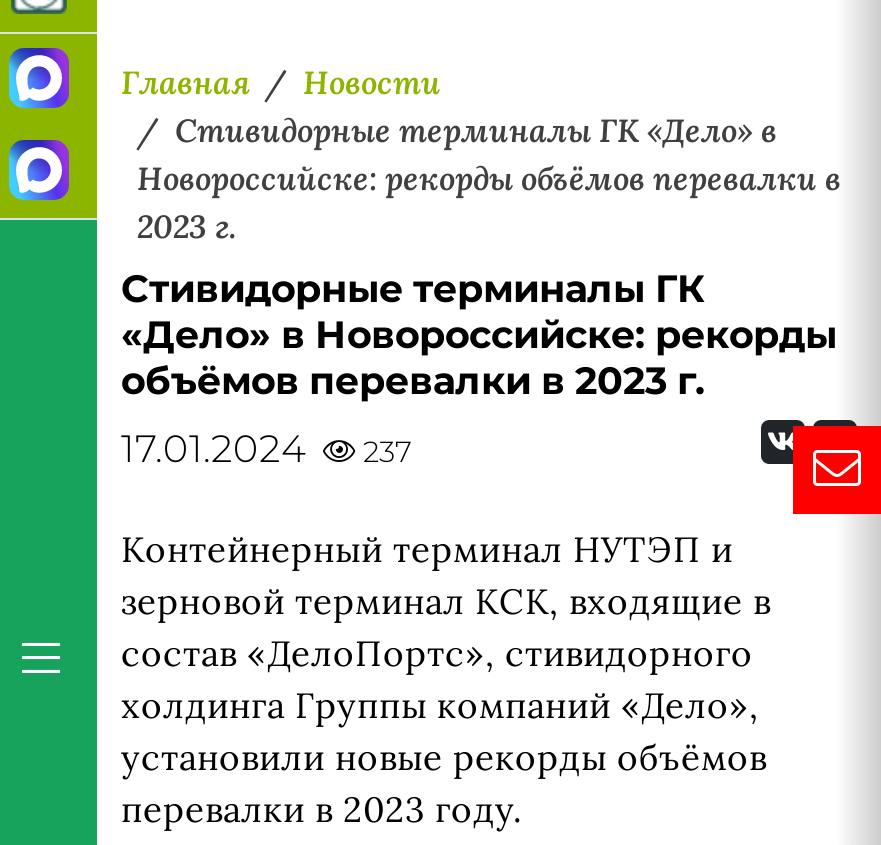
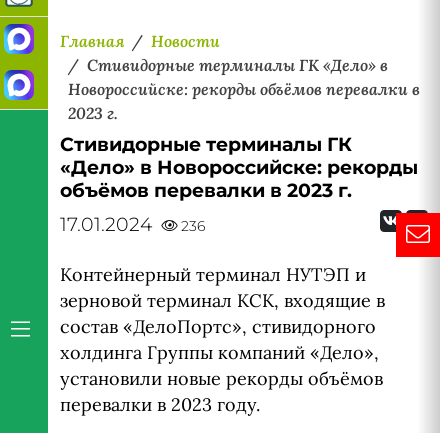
- 17.01.2024 237
+ 17.01.2024 236
